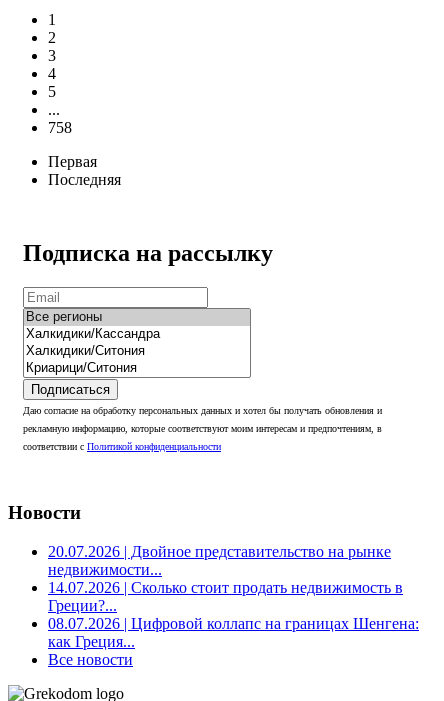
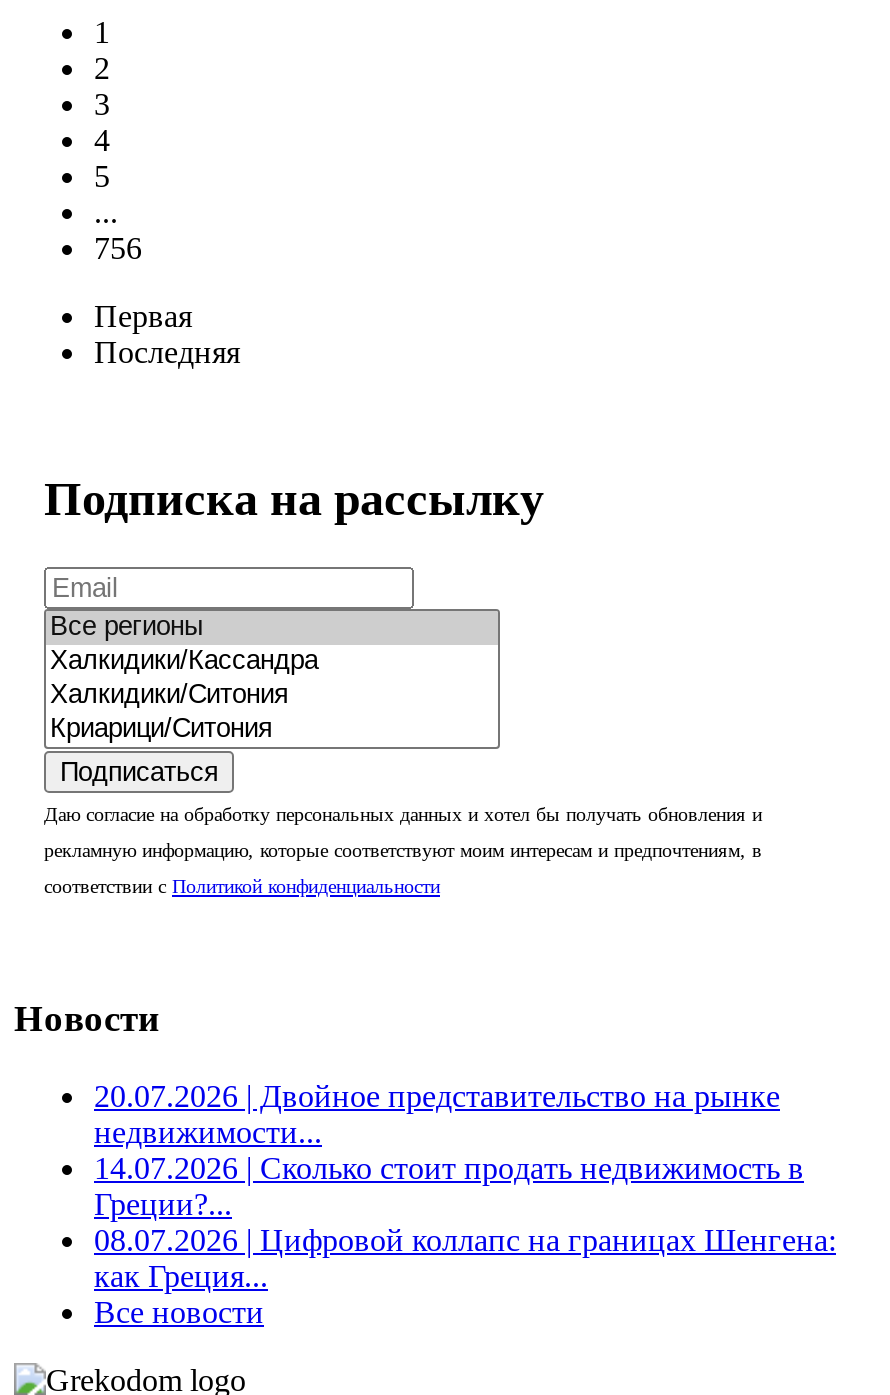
- 758
+ 756
